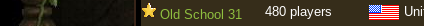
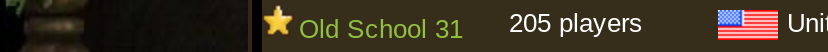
- Old School 31 480 players
+ Old School 31 205 players
